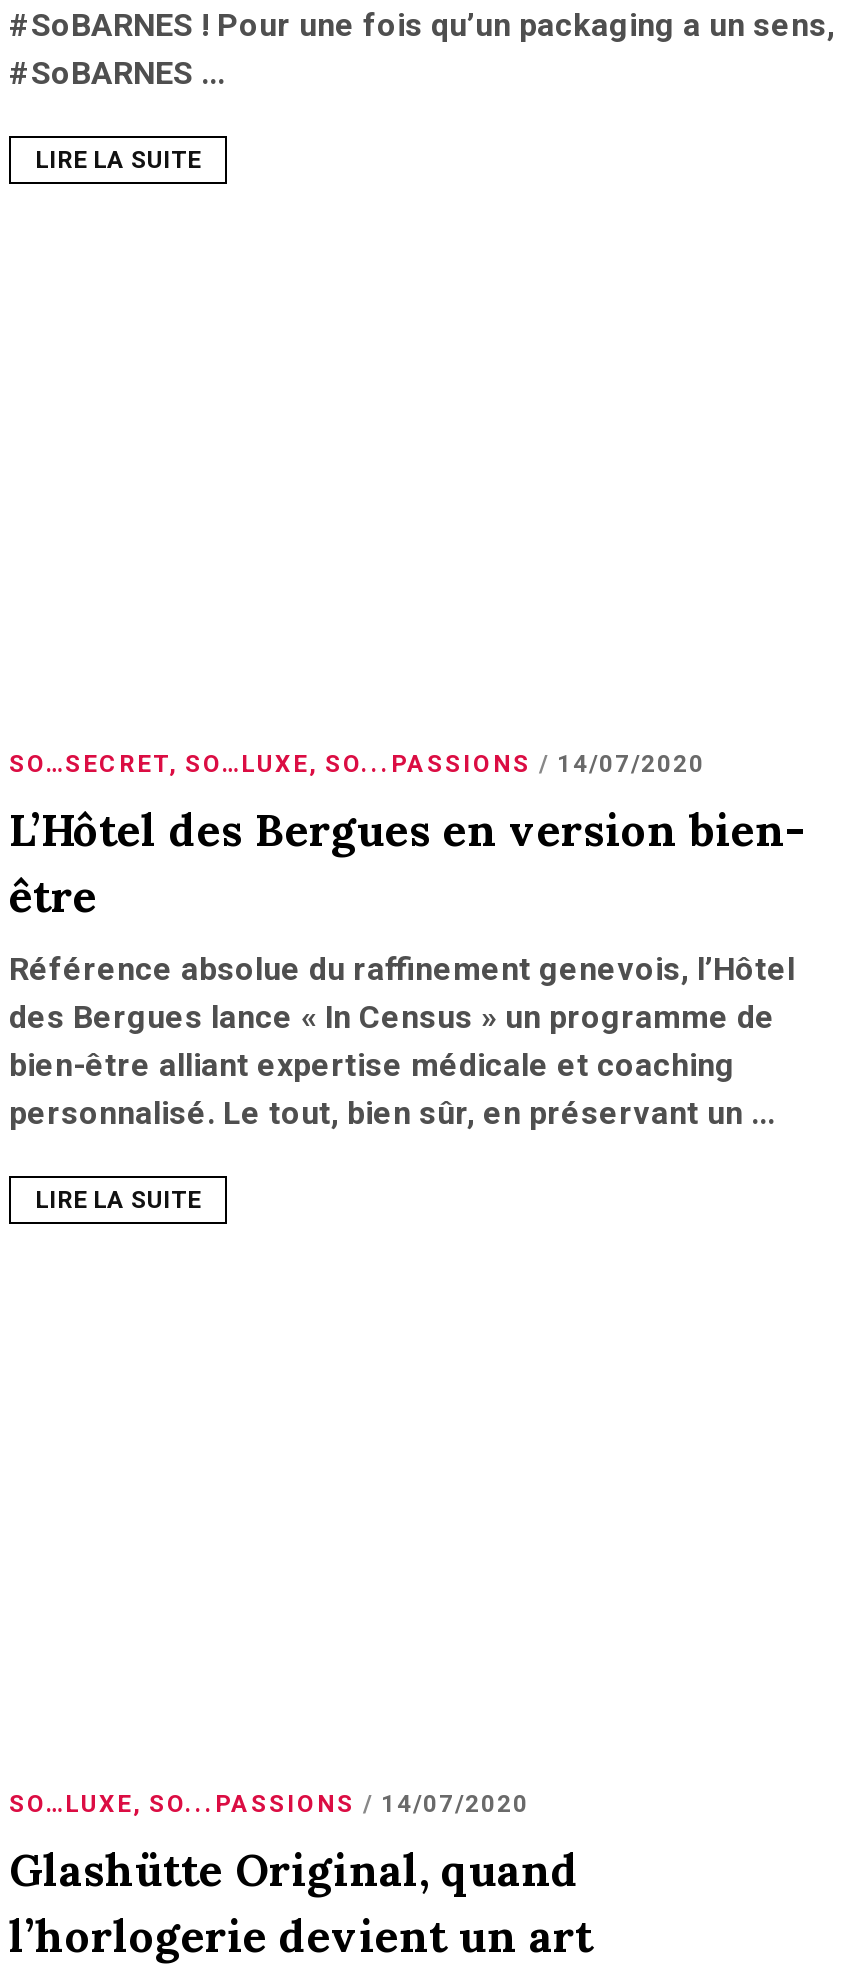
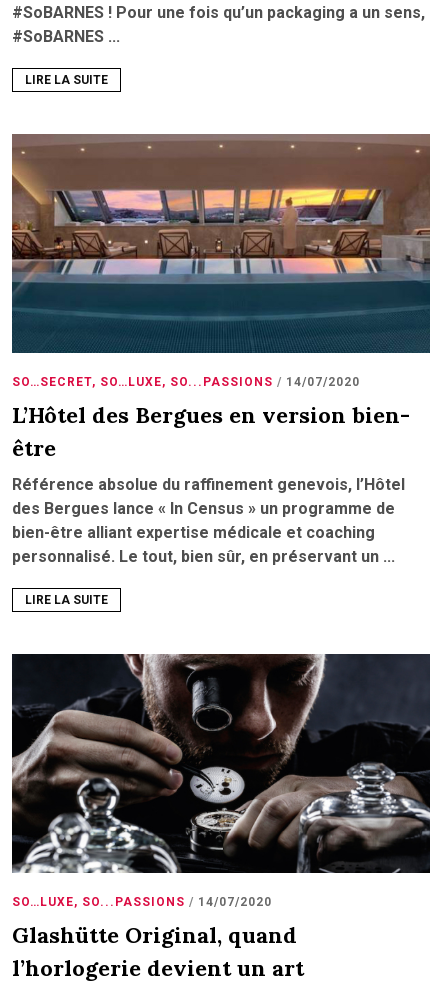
+ [image]

+ [image]
